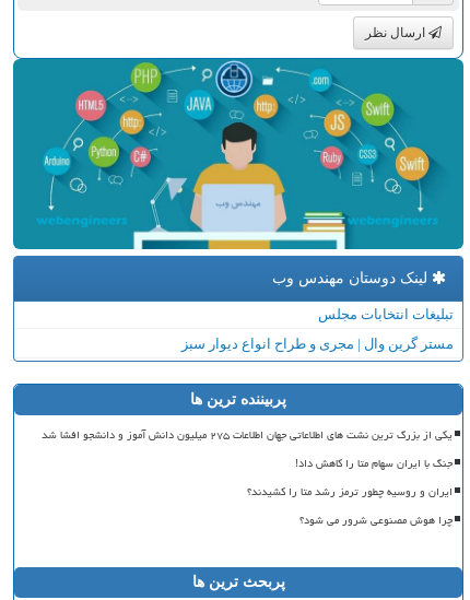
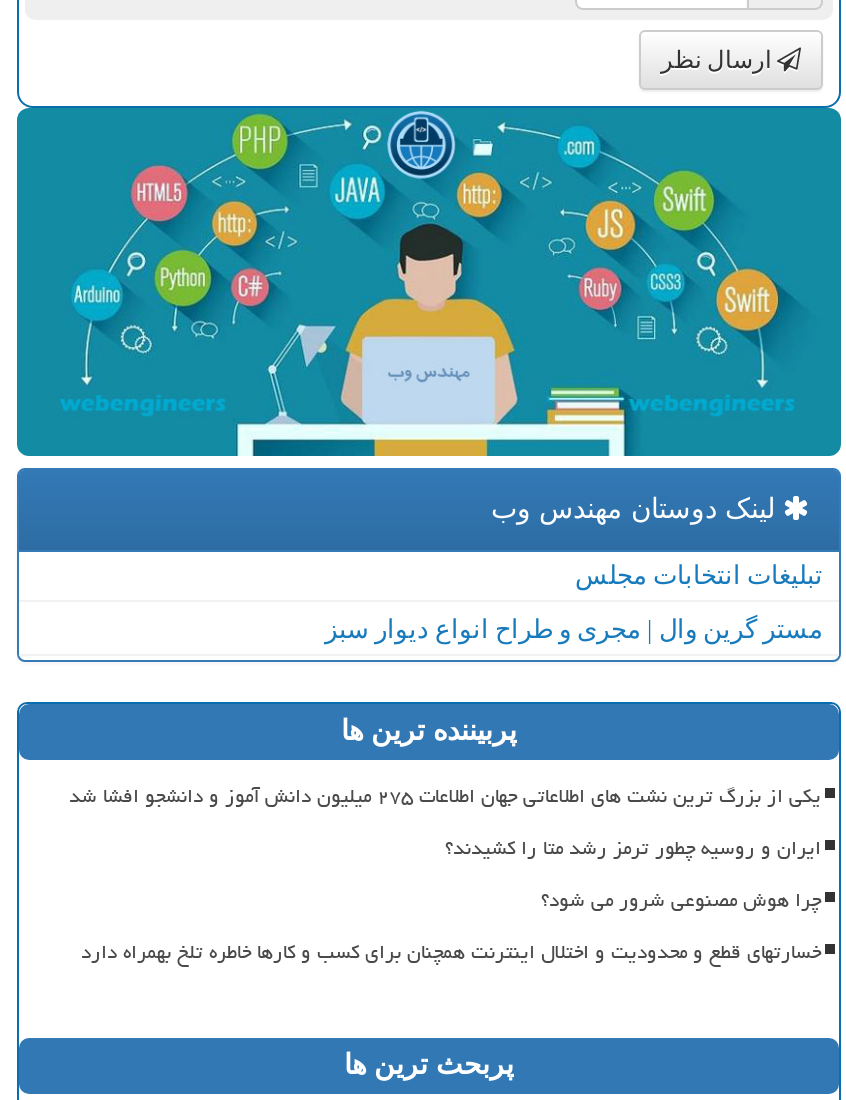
- جنگ با ایران سهام متا را کاهش داد!

moved up: ایران و روسیه چطور ترمز رشد متا را کشیدند؟ | چرا هوش مصنوعی شرور می شود؟

+ خسارتهای قطع و محدودیت و اختلال اینترنت همچنان برای کسب و کارها خاطره تلخ بهمراه دارد
